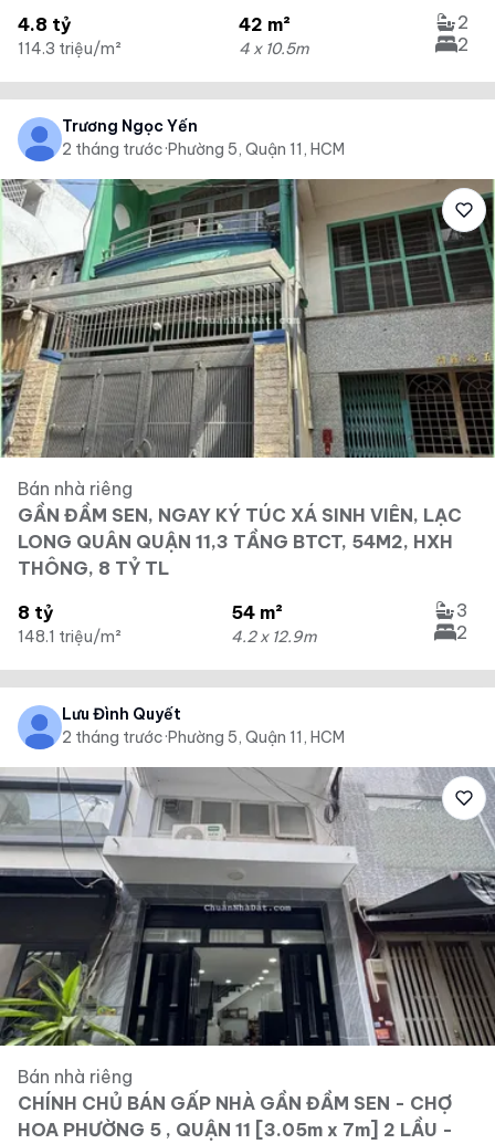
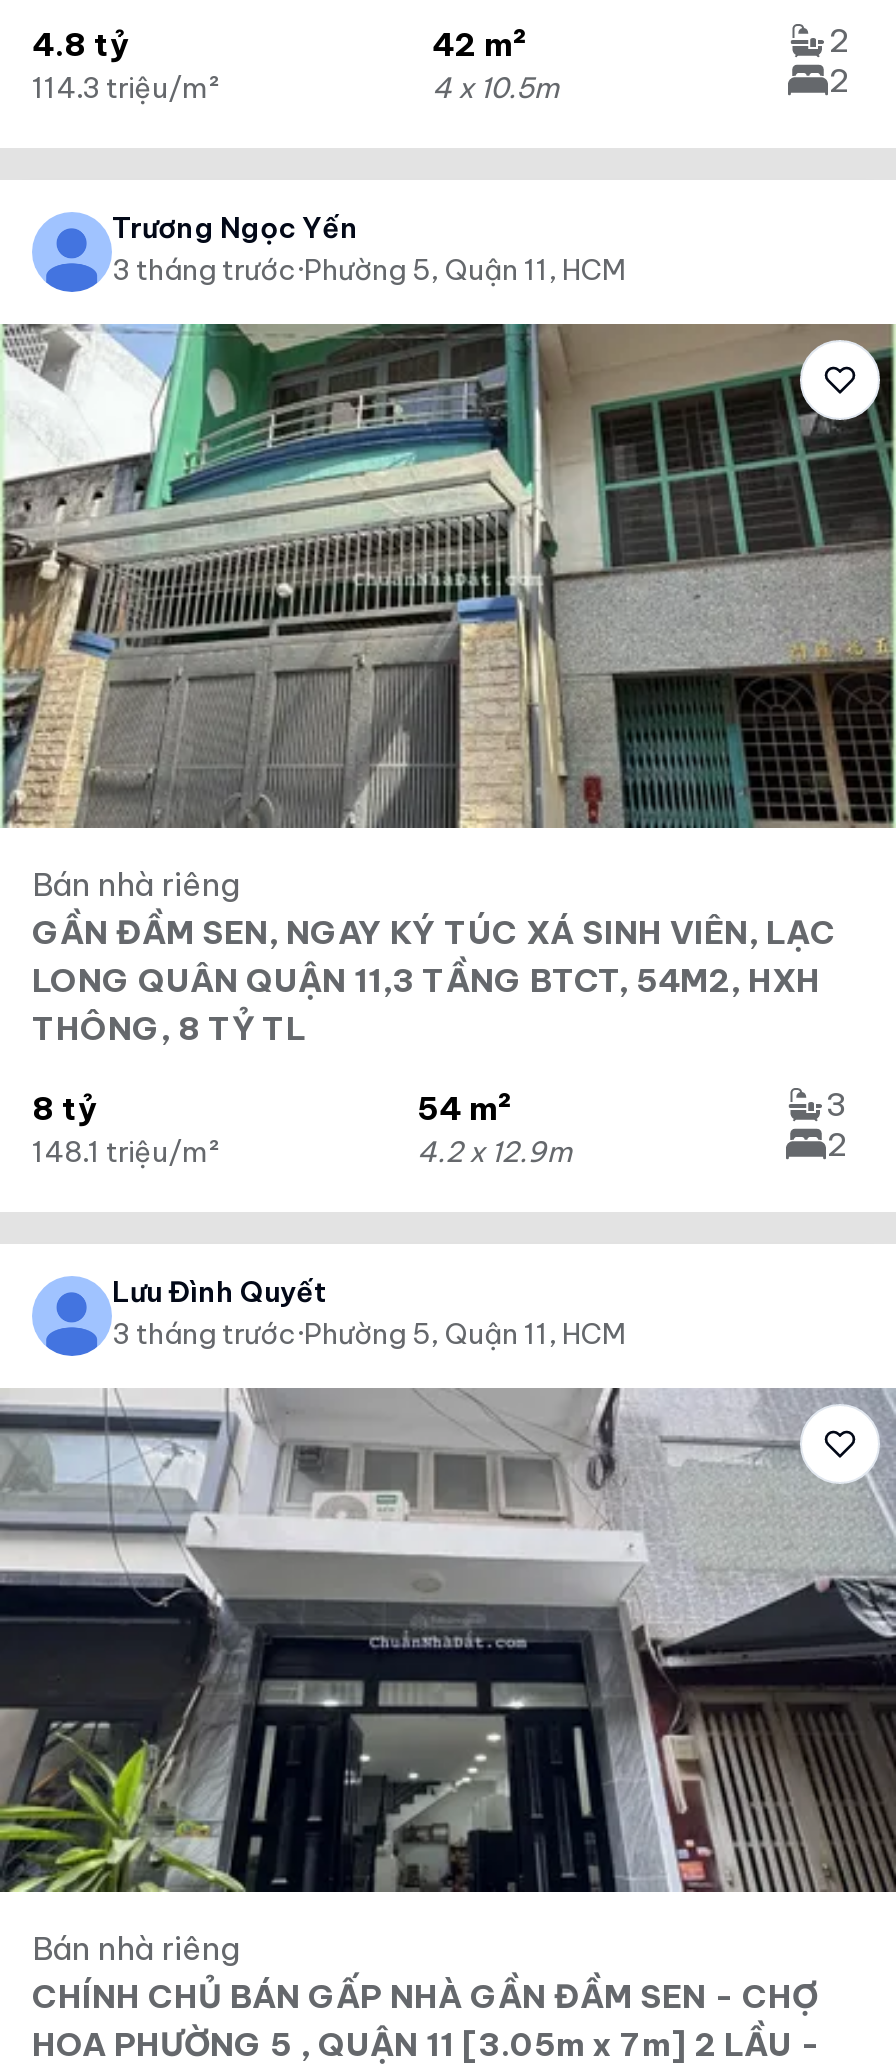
- 2 tháng trước·Phường 5, Quận 11, HCM
+ 3 tháng trước·Phường 5, Quận 11, HCM

- 2 tháng trước·Phường 5, Quận 11, HCM
+ 3 tháng trước·Phường 5, Quận 11, HCM
